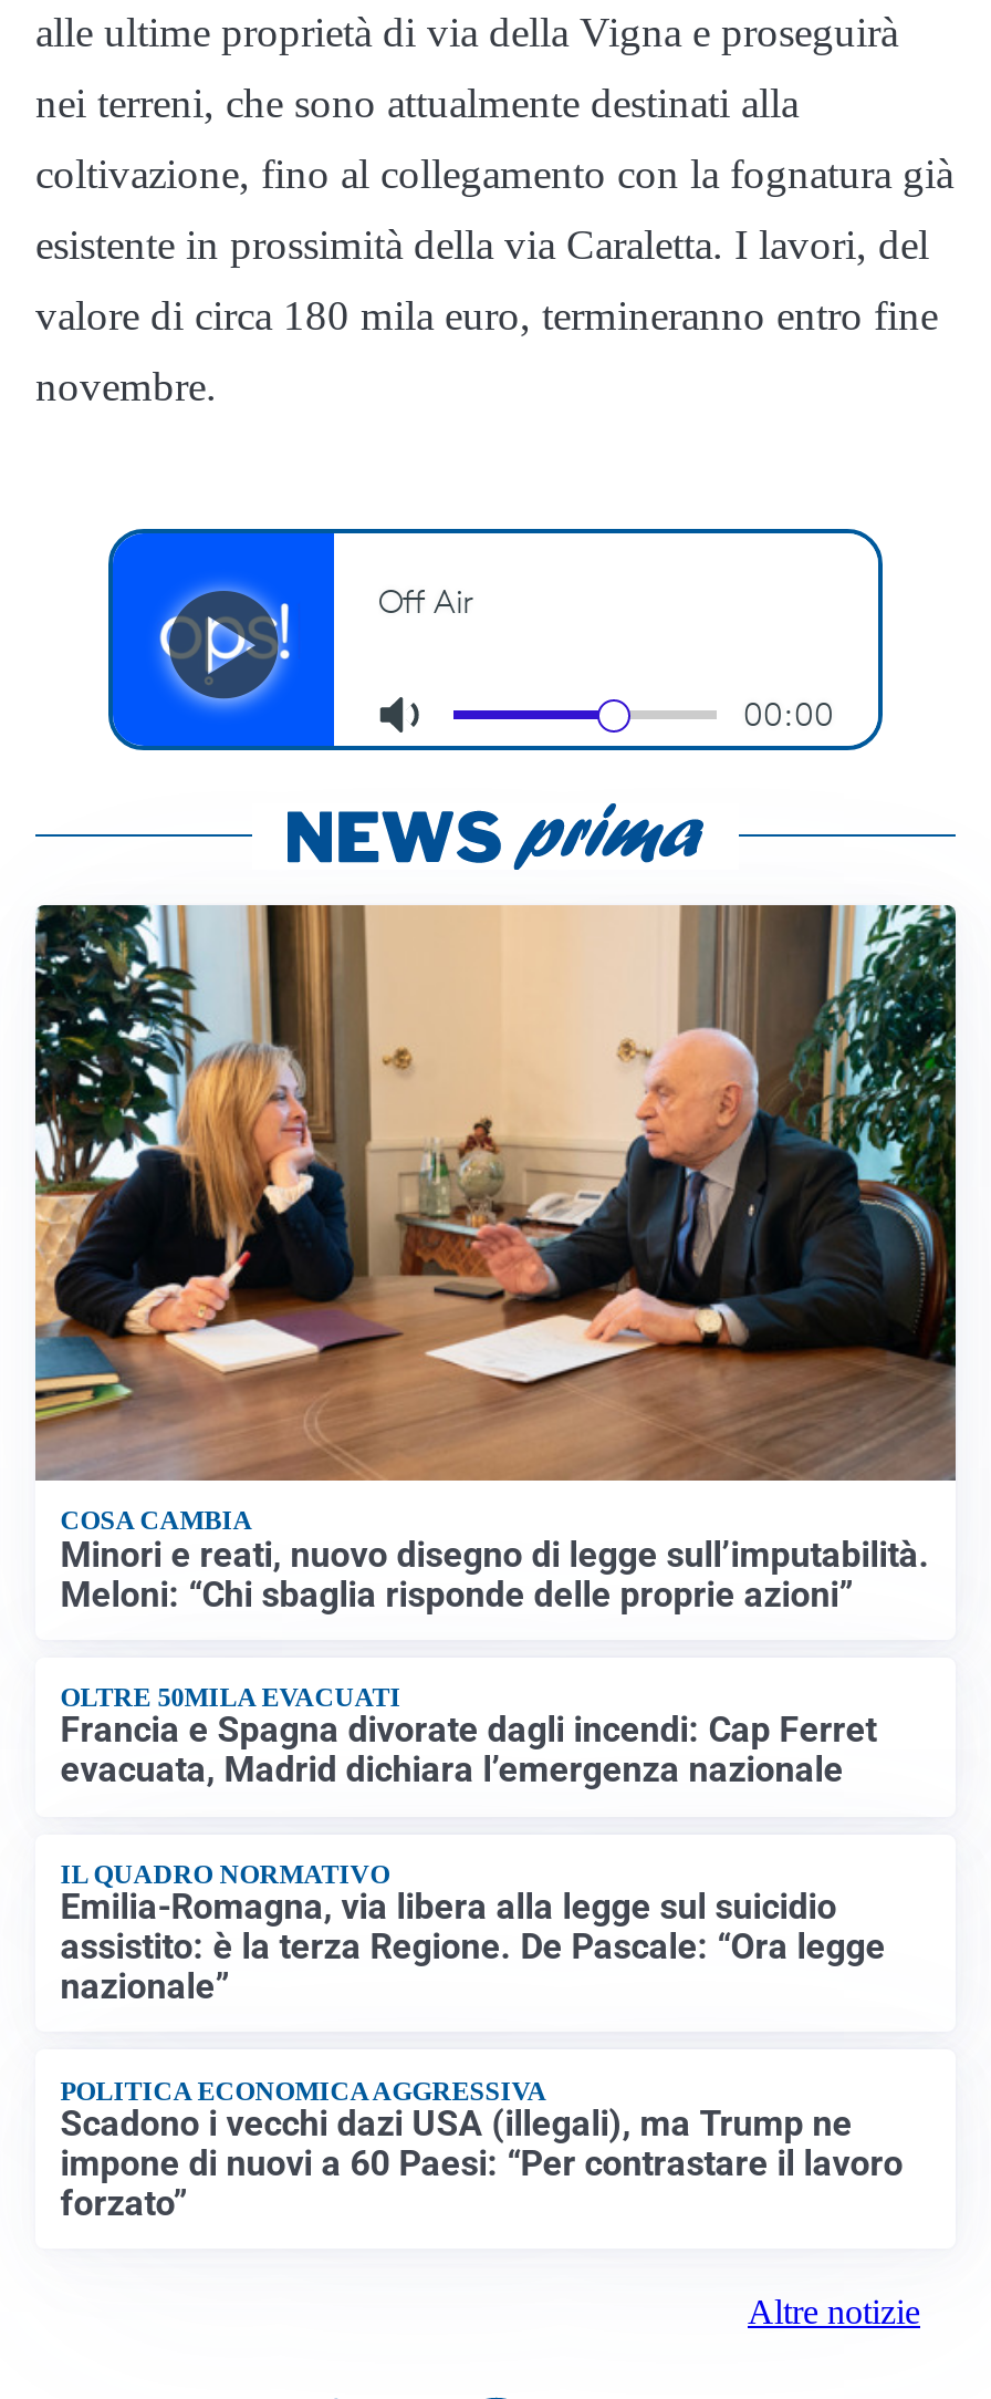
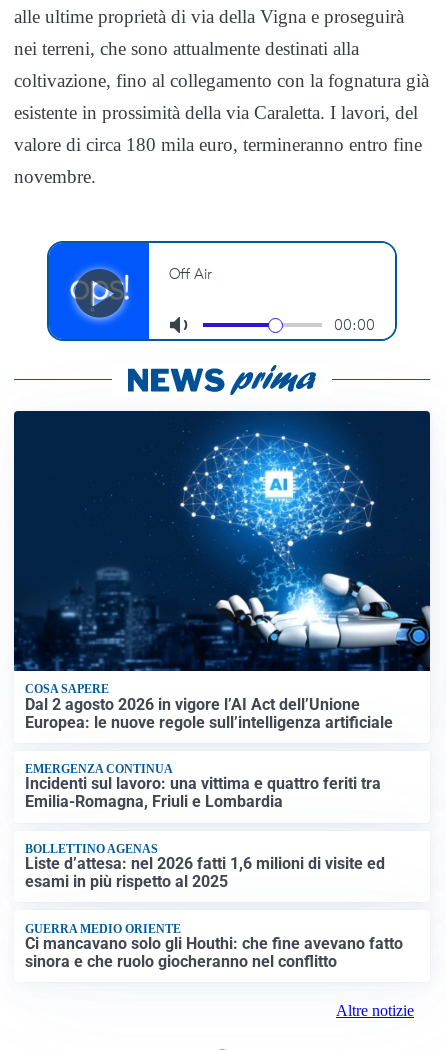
- [image]
- COSA CAMBIA
- Minori e reati, nuovo disegno di legge sull’imputabilità.
- Meloni: “Chi sbaglia risponde delle proprie azioni”
+ [image]
+ COSA SAPERE
+ Dal 2 agosto 2026 in vigore l’AI Act dell’Unione
+ Europea: le nuove regole sull’intelligenza artificiale

- OLTRE 50MILA EVACUATI
- Francia e Spagna divorate dagli incendi: Cap Ferret
- evacuata, Madrid dichiara l’emergenza nazionale
+ EMERGENZA CONTINUA
+ Incidenti sul lavoro: una vittima e quattro feriti tra
+ Emilia-Romagna, Friuli e Lombardia

- IL QUADRO NORMATIVO
- Emilia-Romagna, via libera alla legge sul suicidio
- assistito: è la terza Regione. De Pascale: “Ora legge
- nazionale”
+ BOLLETTINO AGENAS
+ Liste d’attesa: nel 2026 fatti 1,6 milioni di visite ed
+ esami in più rispetto al 2025

- POLITICA ECONOMICA AGGRESSIVA
- Scadono i vecchi dazi USA (illegali), ma Trump ne
- impone di nuovi a 60 Paesi: “Per contrastare il lavoro
- forzato”
+ GUERRA MEDIO ORIENTE
+ Ci mancavano solo gli Houthi: che fine avevano fatto
+ sinora e che ruolo giocheranno nel conflitto
